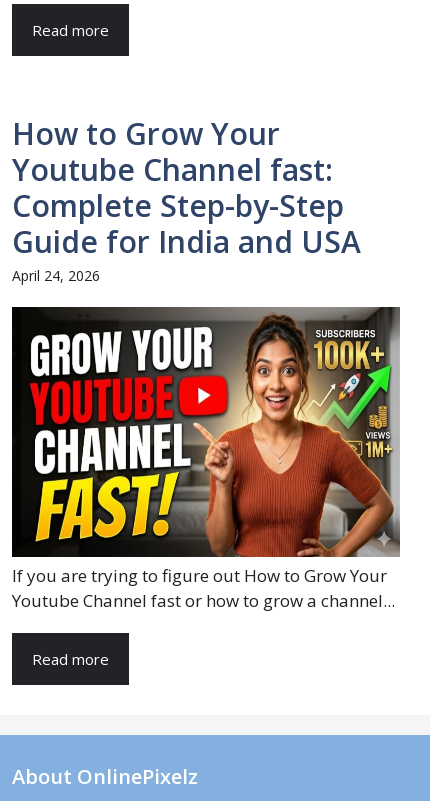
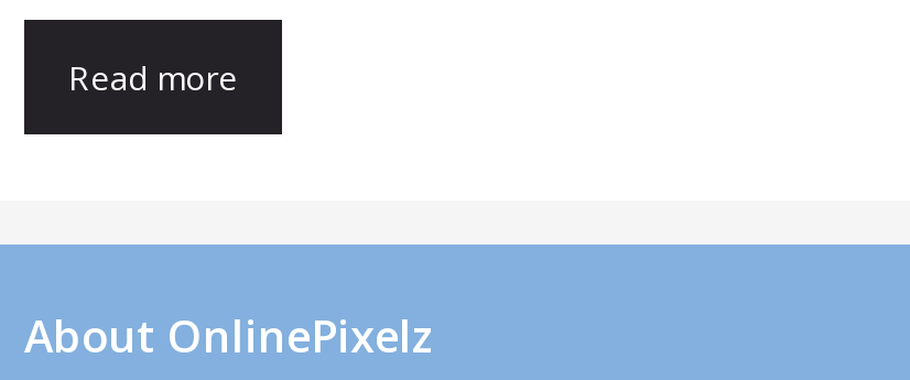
- How to Grow Your
- Youtube Channel fast:
- Complete Step-by-Step
- Guide for India and USA
- April 24, 2026

- [image]
- If you are trying to figure out How to Grow Your
- Youtube Channel fast or how to grow a channel...
- Read more
